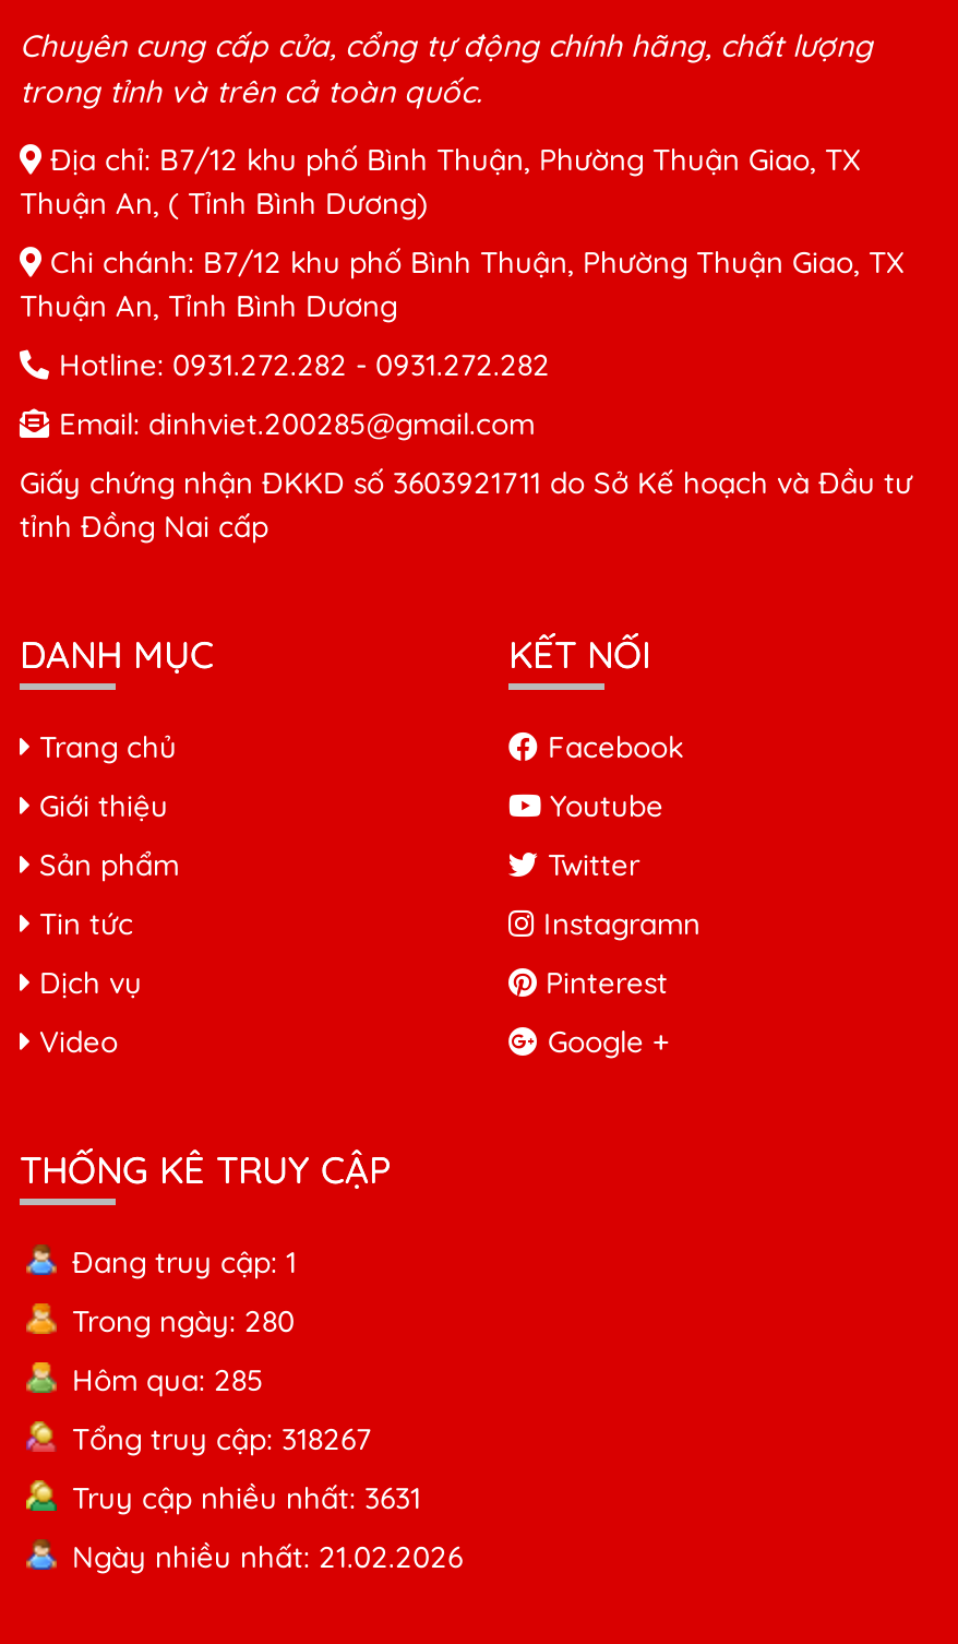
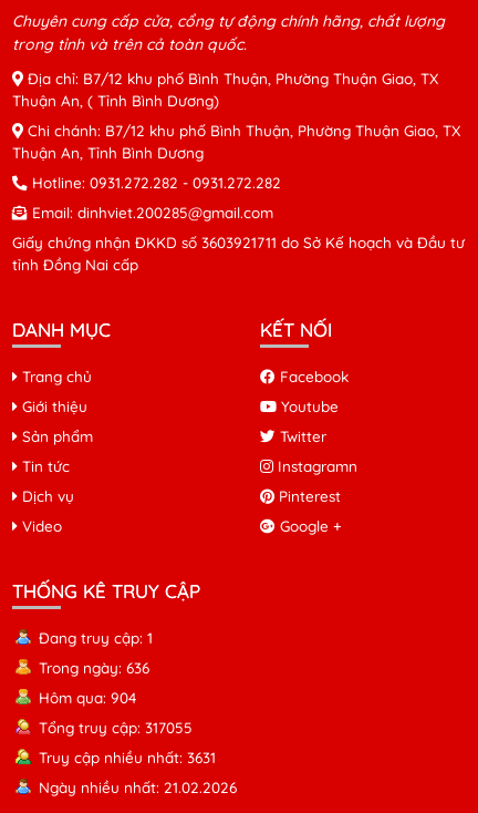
- Trong ngày: 280
+ Trong ngày: 636

- Hôm qua: 285
+ Hôm qua: 904

- Tổng truy cập: 318267
+ Tổng truy cập: 317055
